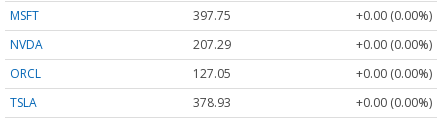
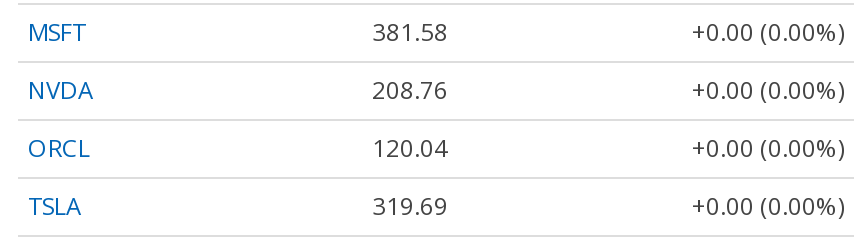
- 397.75
+ 381.58

- 207.29
+ 208.76

- 127.05
+ 120.04

- 378.93
+ 319.69
